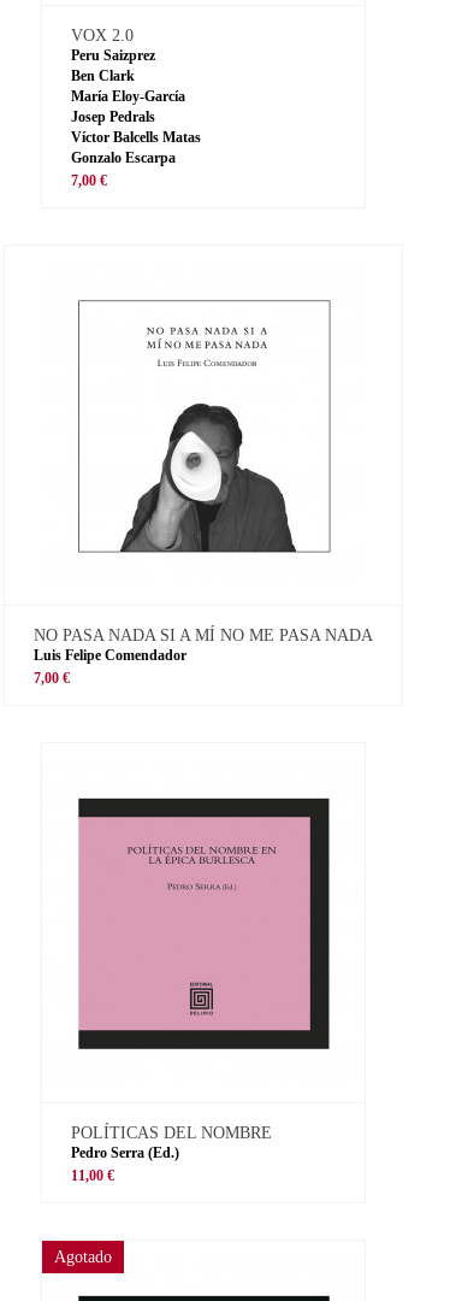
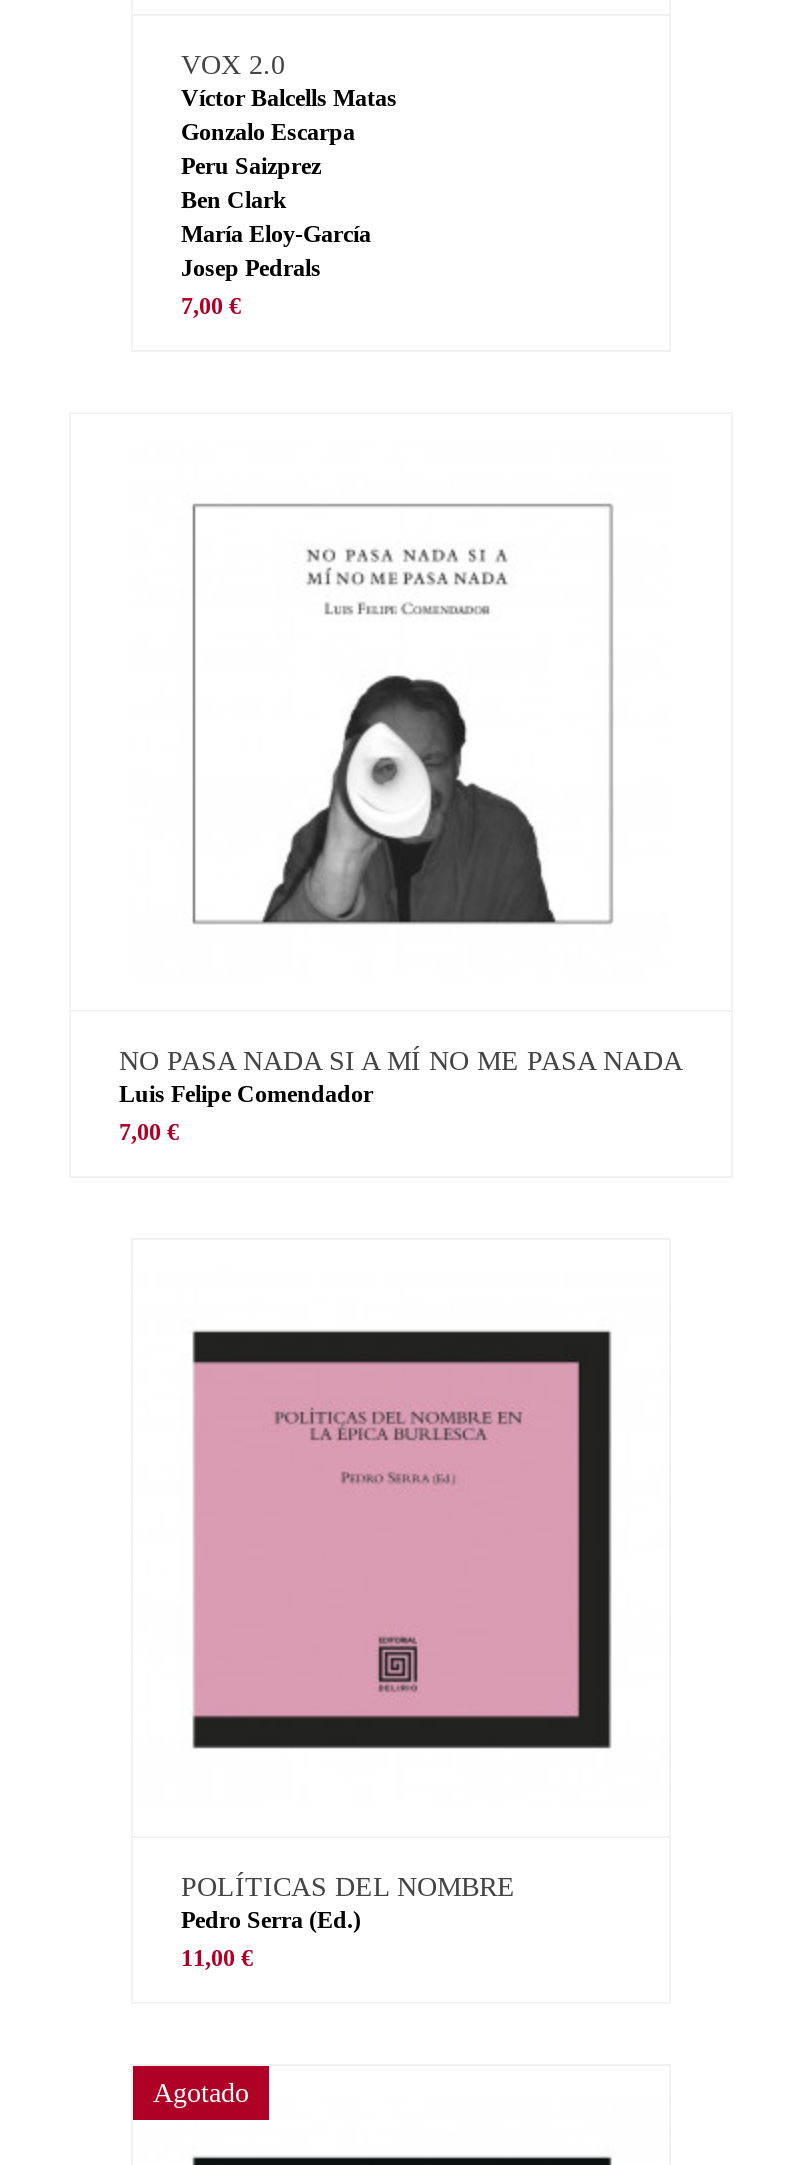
moved down: Peru Saizprez | Ben Clark | María Eloy-García | Josep Pedrals

moved up: Víctor Balcells Matas | Gonzalo Escarpa
